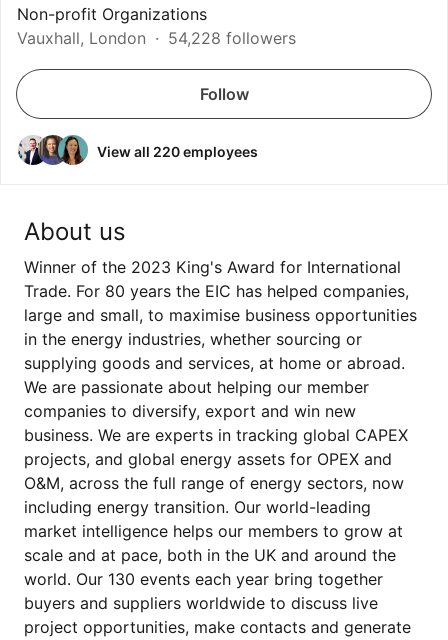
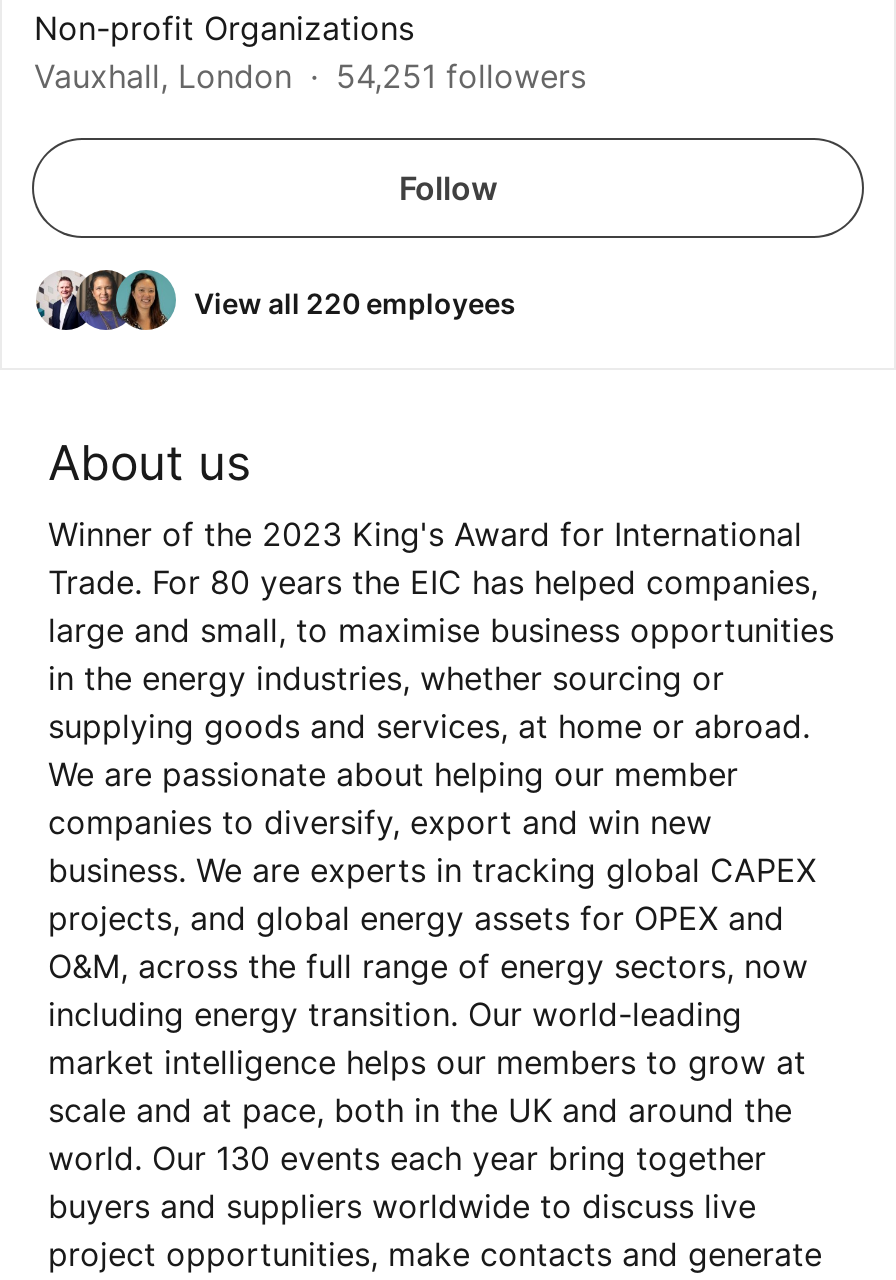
- Vauxhall, London 54,228 followers
+ Vauxhall, London 54,251 followers
